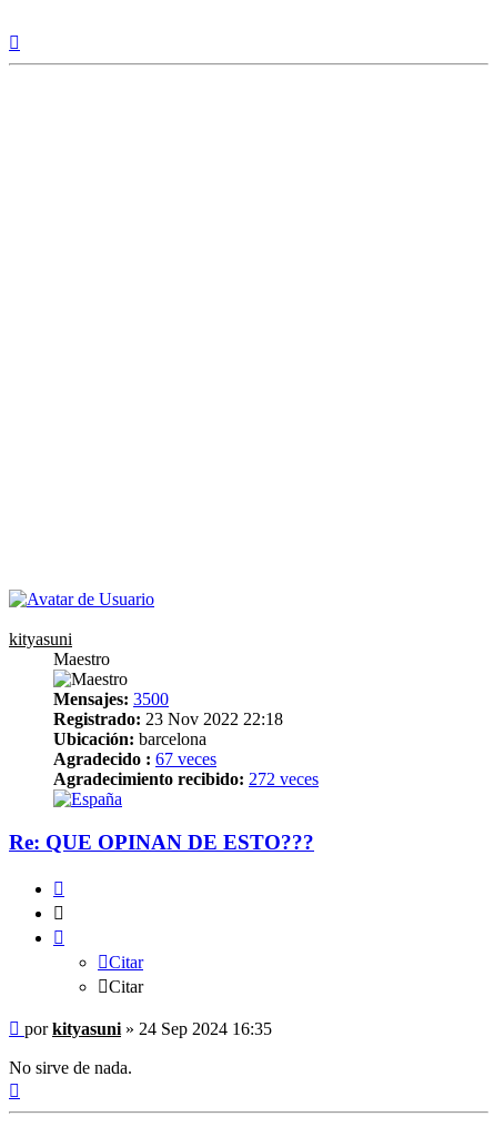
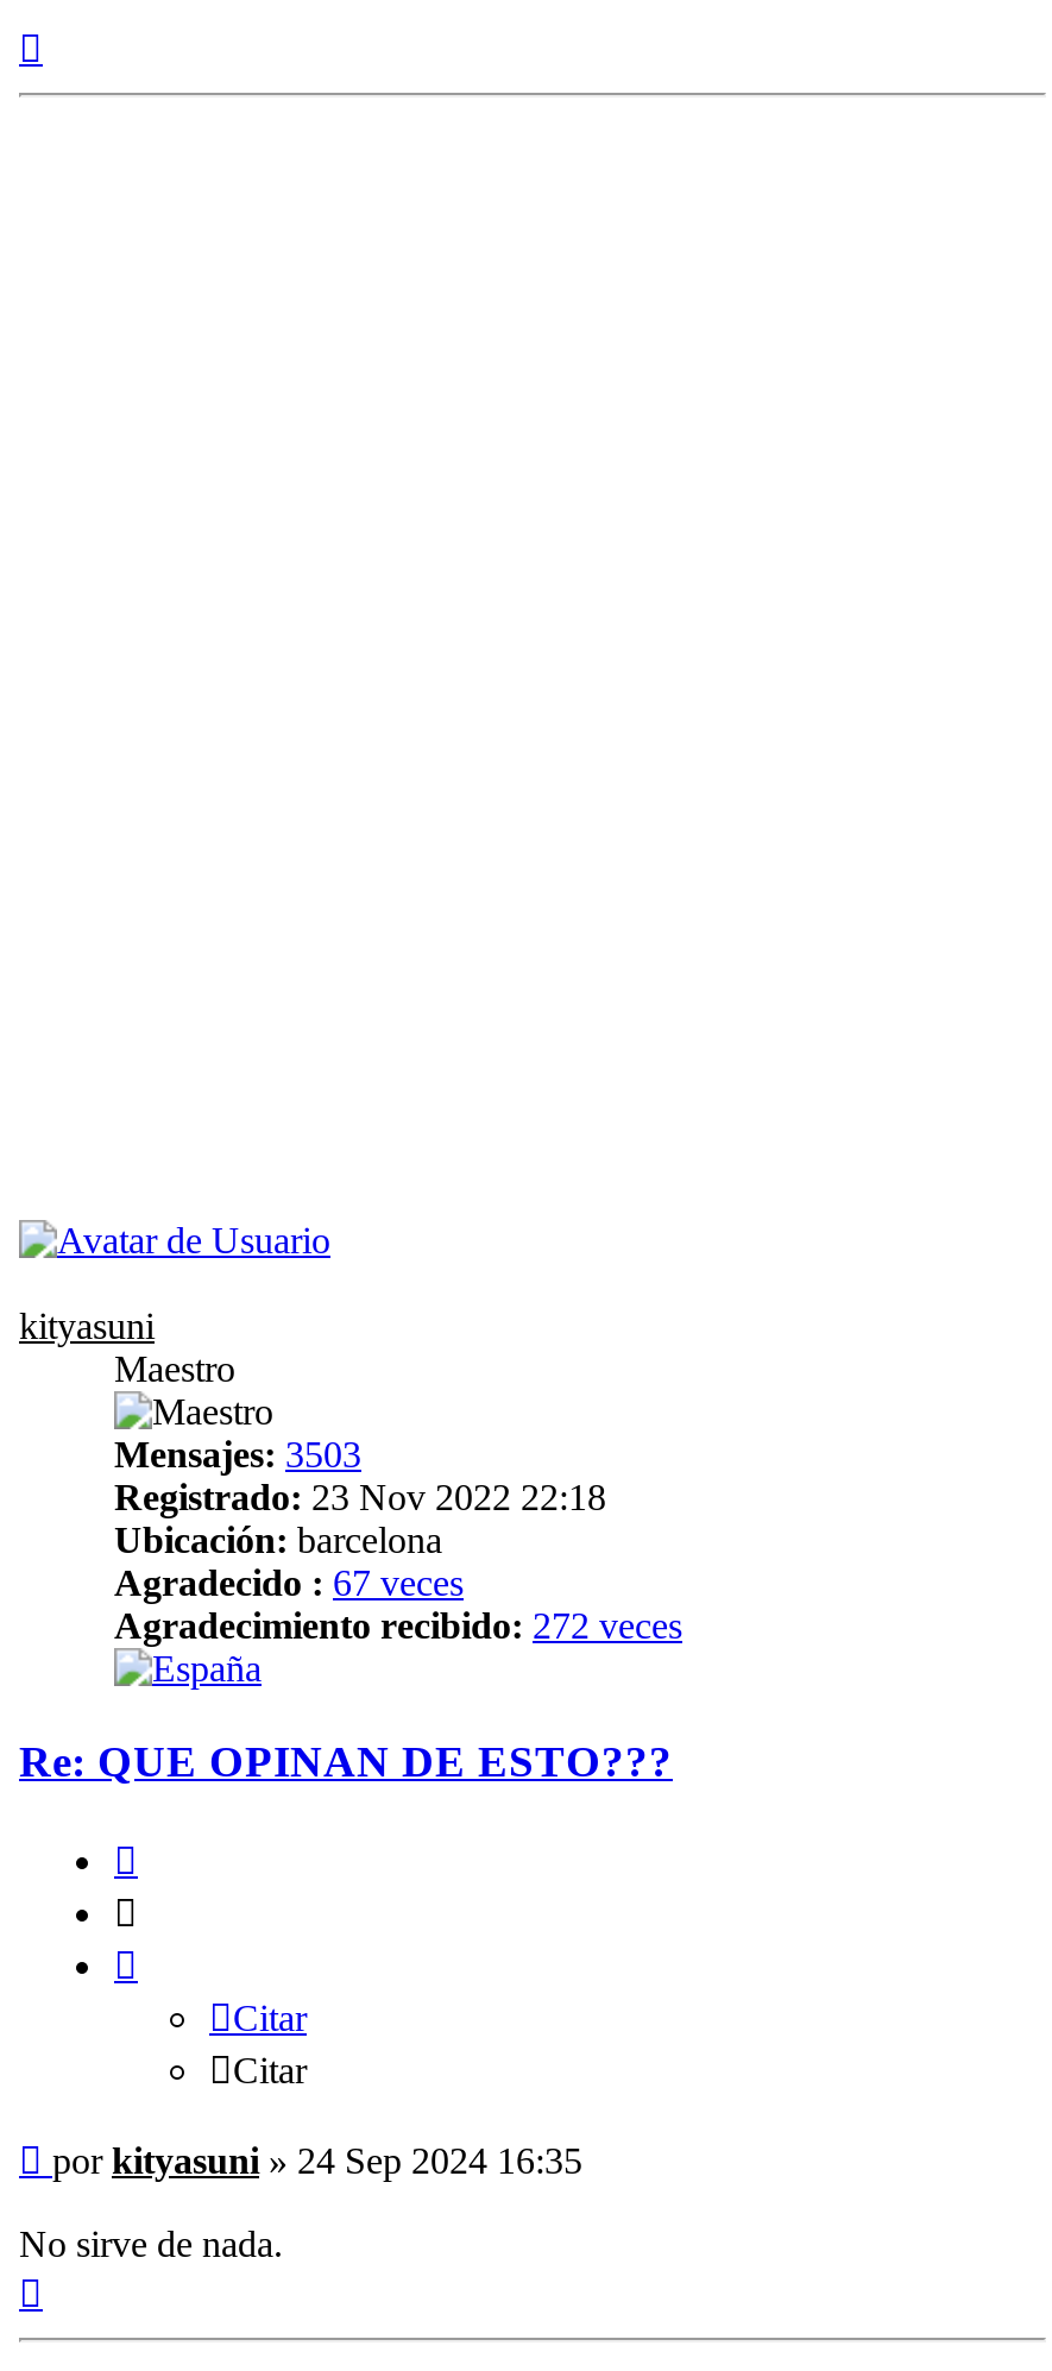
- Mensajes: 3500
+ Mensajes: 3503
